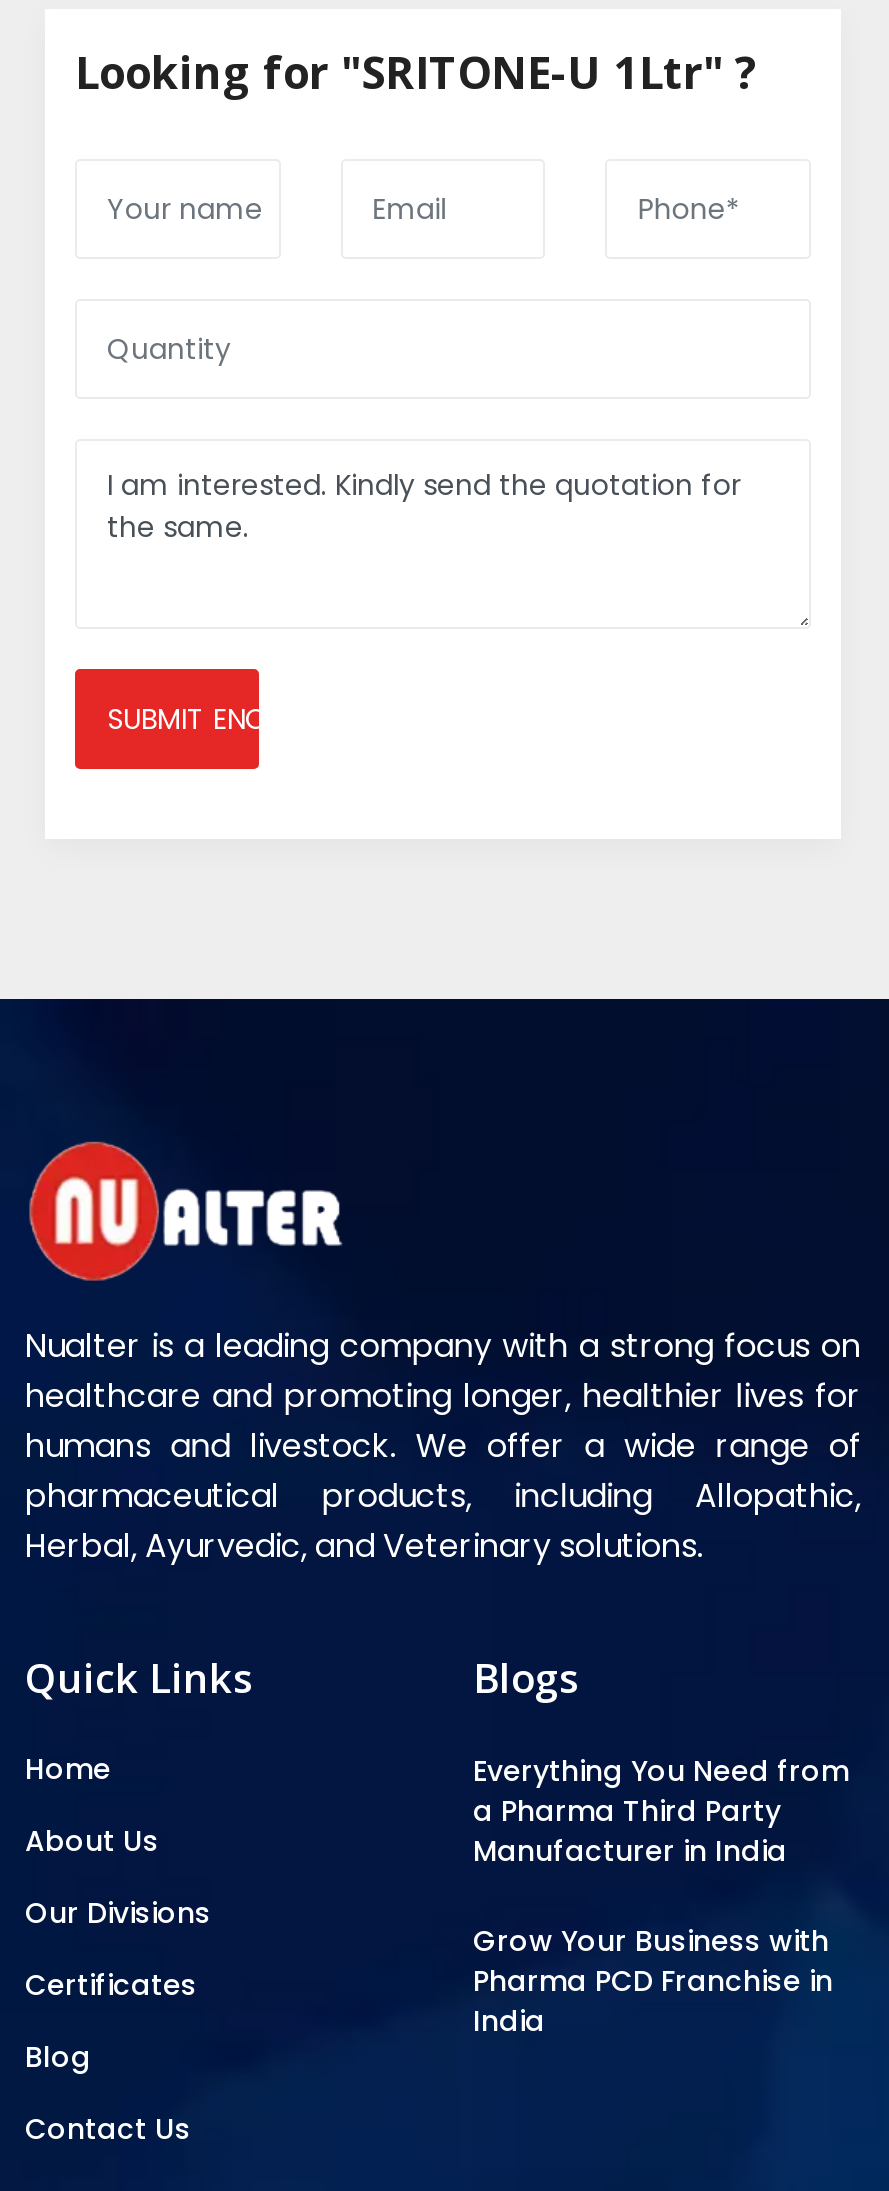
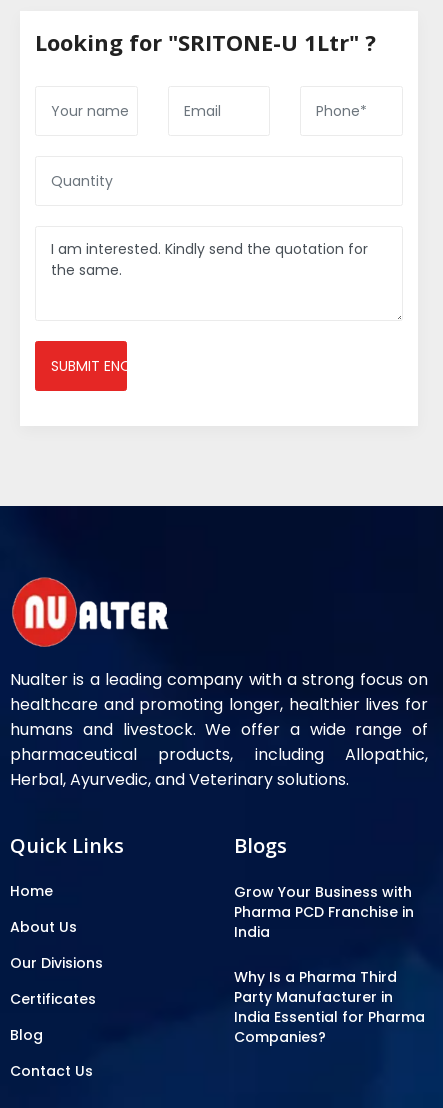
- Everything You Need from
- a Pharma Third Party
- Manufacturer in India

+ Why Is a Pharma Third
+ Party Manufacturer in
+ India Essential for Pharma
+ Companies?

moved up: Grow Your Business with | Pharma PCD Franchise in | India
